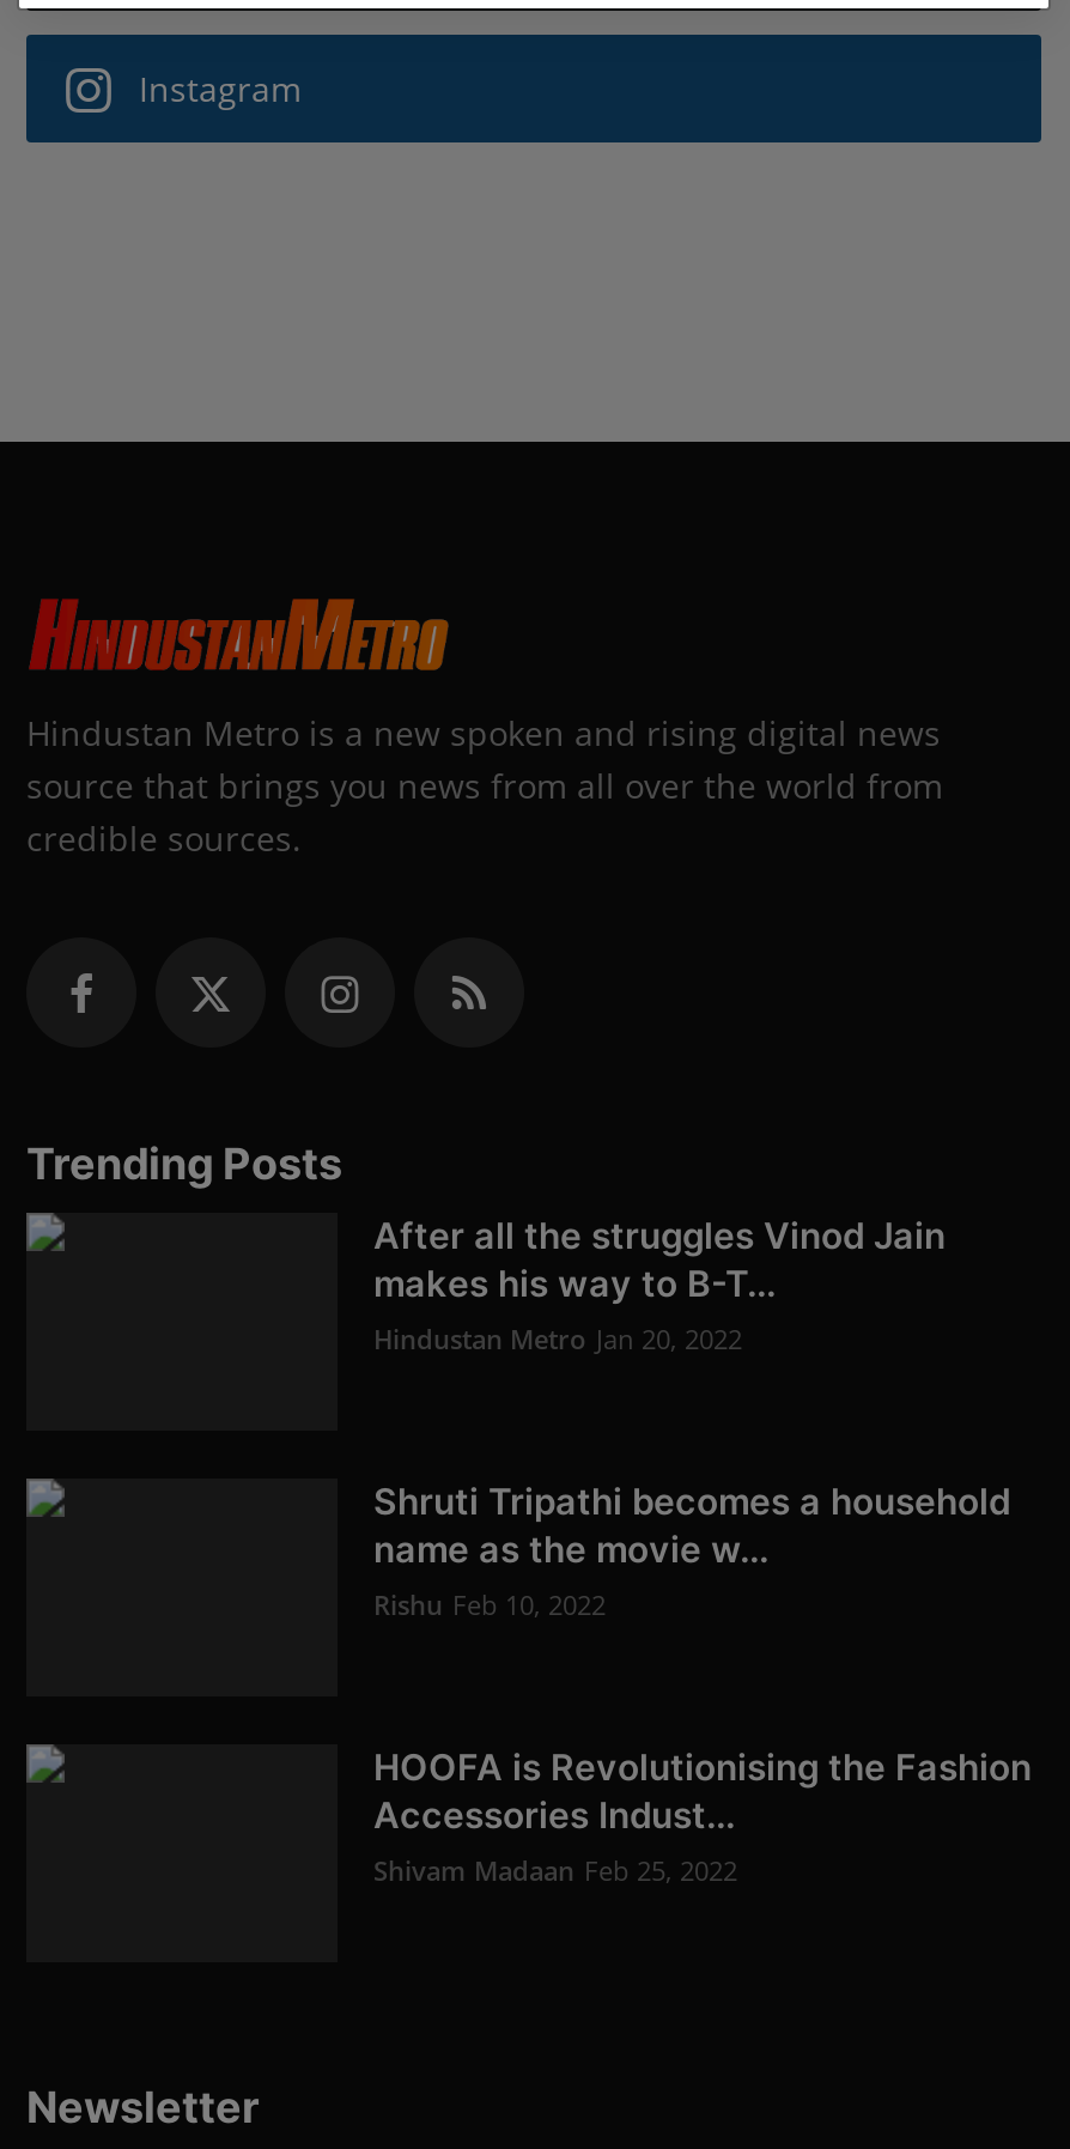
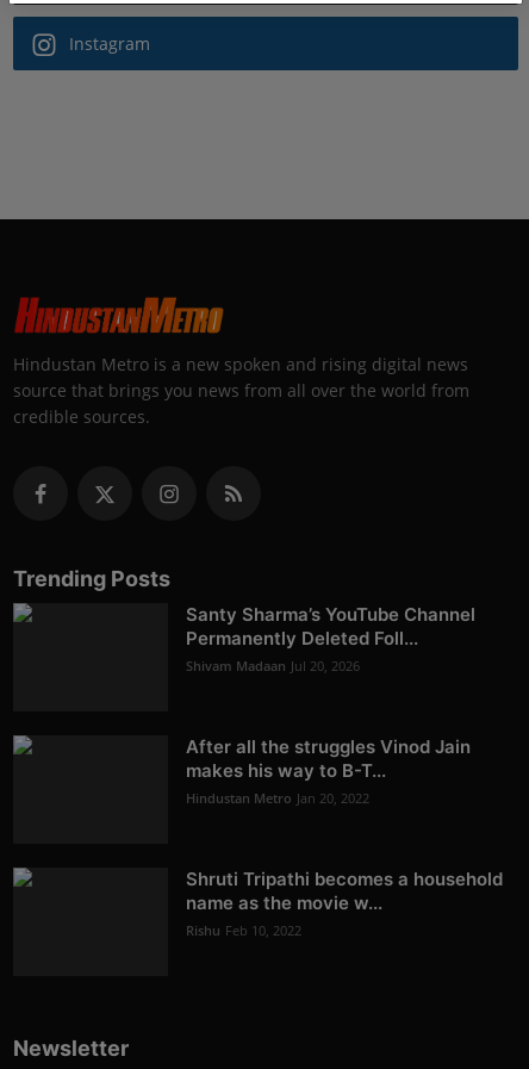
+ Santy Sharma’s YouTube Channel
+ Permanently Deleted Foll...
+ Shivam Madaan Jul 20, 2026

moved down: After all the struggles Vinod Jain | makes his way to B-T... | Hindustan Metro Jan 20, 2022 | Shruti Tripathi becomes a household | name as the movie w... | Rishu Feb 10, 2022

- HOOFA is Revolutionising the Fashion
- Accessories Indust...
- Shivam Madaan Feb 25, 2022
